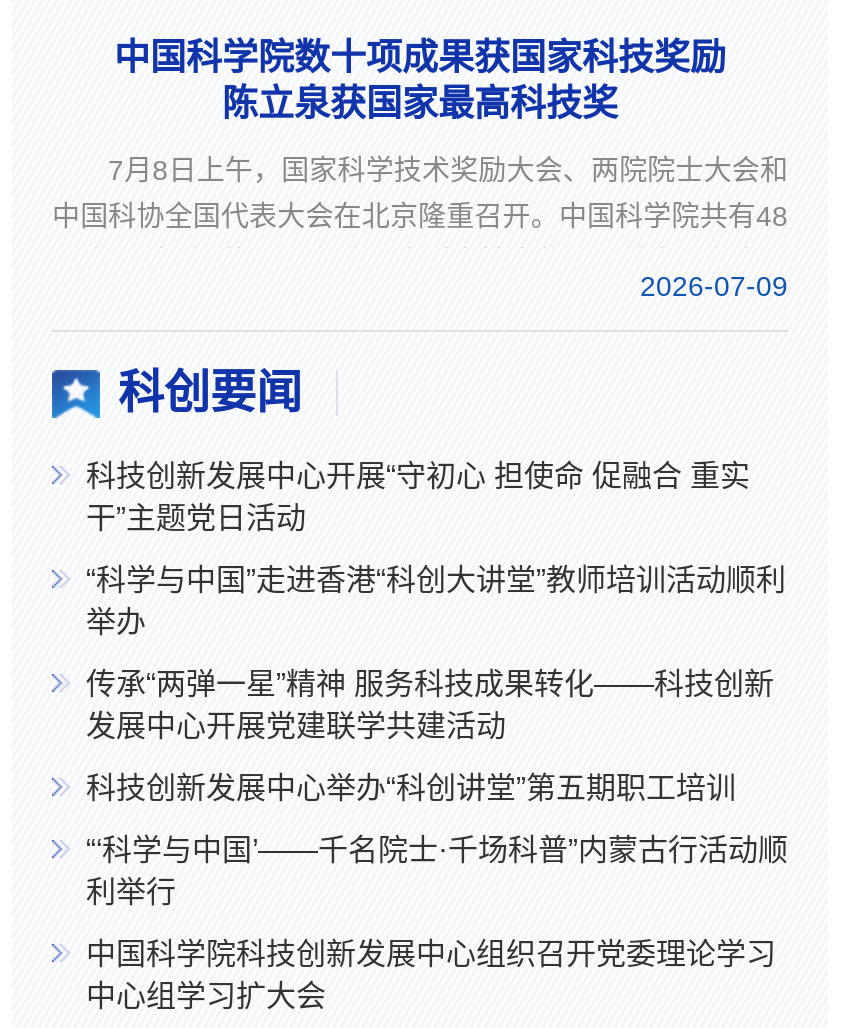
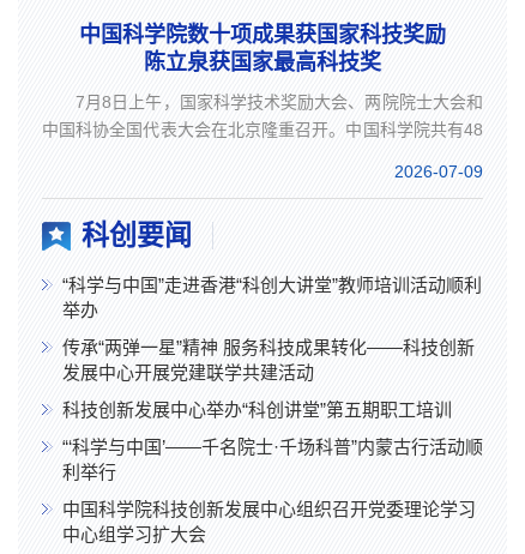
- 科技创新发展中心开展“守初心 担使命 促融合 重实
- 干”主题党日活动
